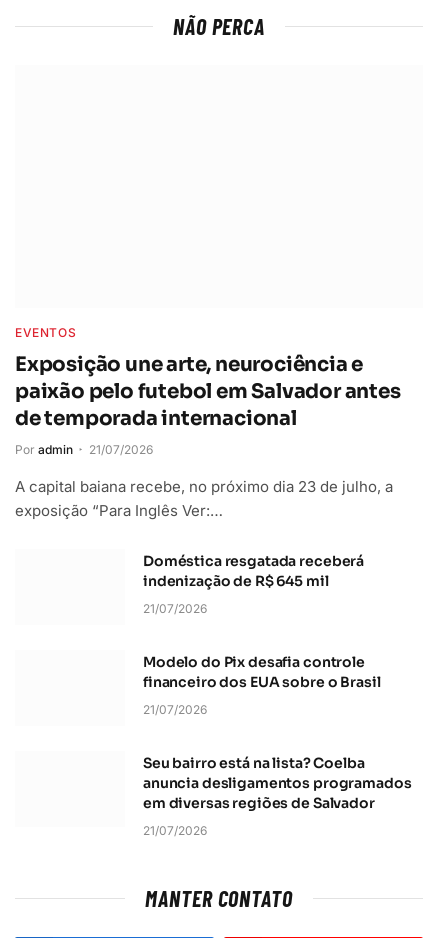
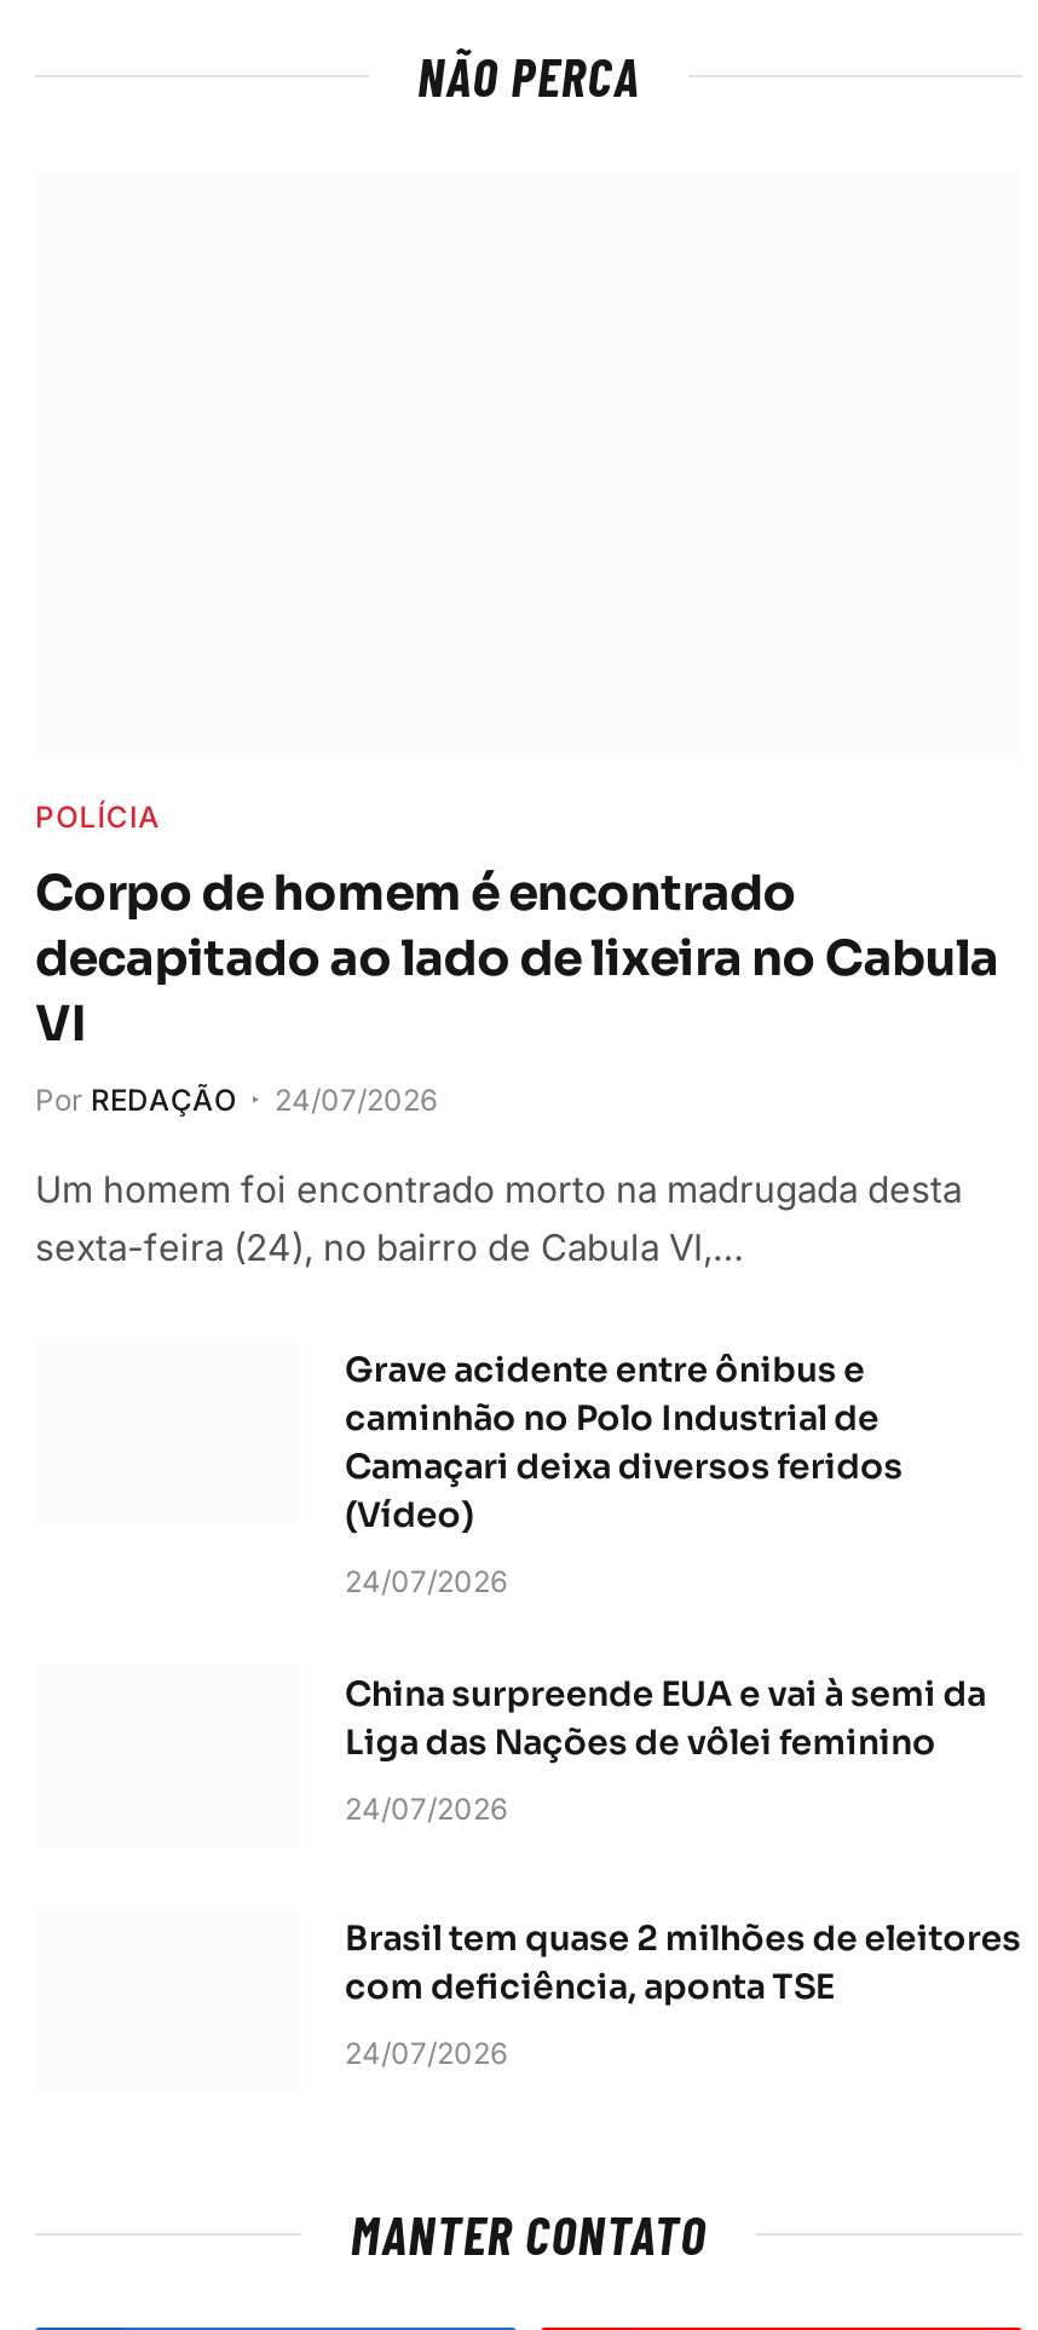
- EVENTOS
+ POLÍCIA

- Exposição une arte, neurociência e
- paixão pelo futebol em Salvador antes
- de temporada internacional
- Por admin
- 21/07/2026
+ Corpo de homem é encontrado
+ decapitado ao lado de lixeira no Cabula
+ VI
+ Por REDAÇÃO
+ 24/07/2026

- A capital baiana recebe, no próximo dia 23 de julho, a
- exposição “Para Inglês Ver:…
+ Um homem foi encontrado morto na madrugada desta
+ sexta-feira (24), no bairro de Cabula VI,…

- Doméstica resgatada receberá
- indenização de R$ 645 mil
+ Grave acidente entre ônibus e
+ caminhão no Polo Industrial de
+ Camaçari deixa diversos feridos
+ (Vídeo)

- 21/07/2026
+ 24/07/2026

- Modelo do Pix desafia controle
- financeiro dos EUA sobre o Brasil
+ China surpreende EUA e vai à semi da
+ Liga das Nações de vôlei feminino

- 21/07/2026
+ 24/07/2026

- Seu bairro está na lista? Coelba
- anuncia desligamentos programados
- em diversas regiões de Salvador
+ Brasil tem quase 2 milhões de eleitores
+ com deficiência, aponta TSE

- 21/07/2026
+ 24/07/2026
